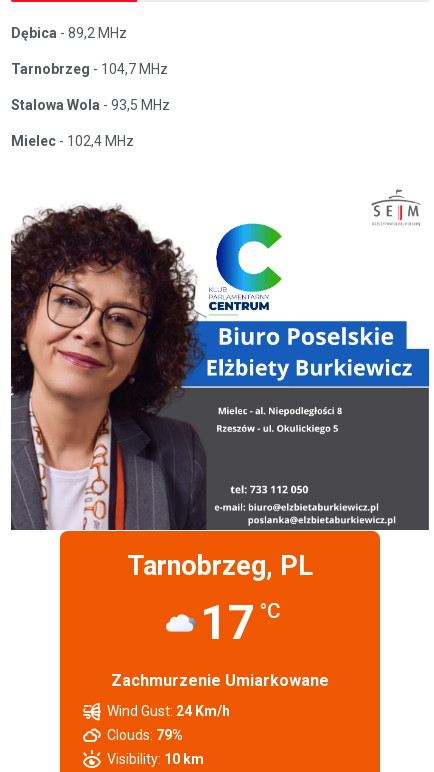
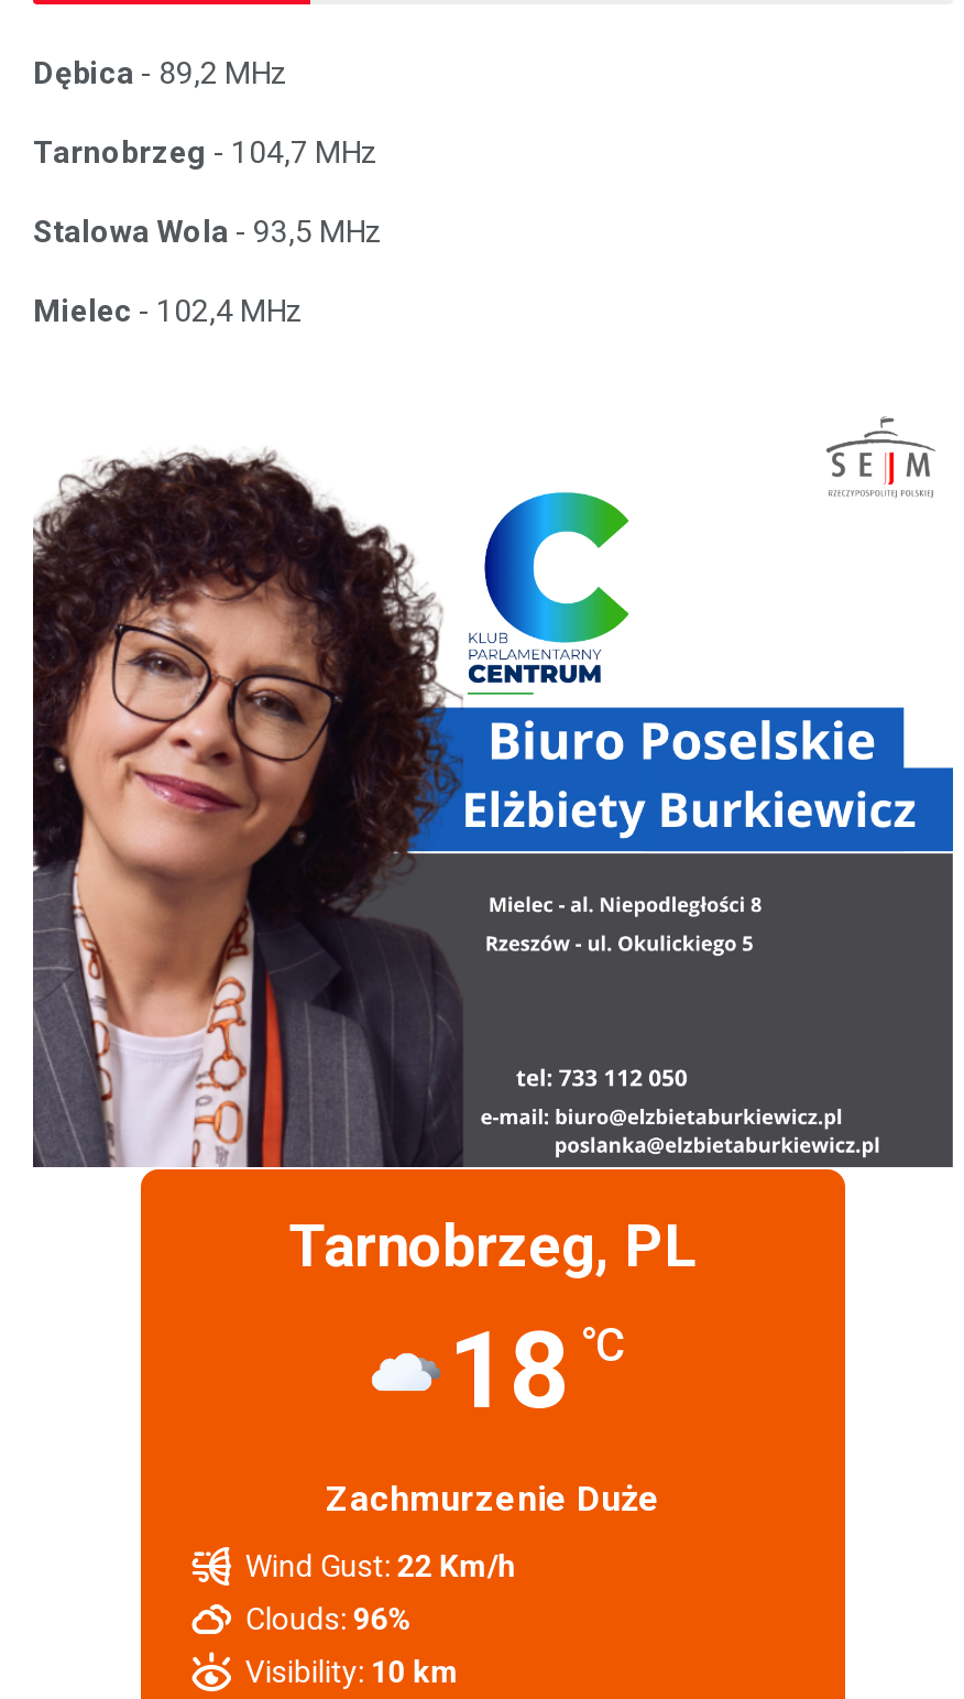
- 17 °C
+ 18 °C

- Zachmurzenie Umiarkowane
+ Zachmurzenie Duże

- Wind Gust: 24 Km/h
+ Wind Gust: 22 Km/h

- Clouds: 79%
+ Clouds: 96%
